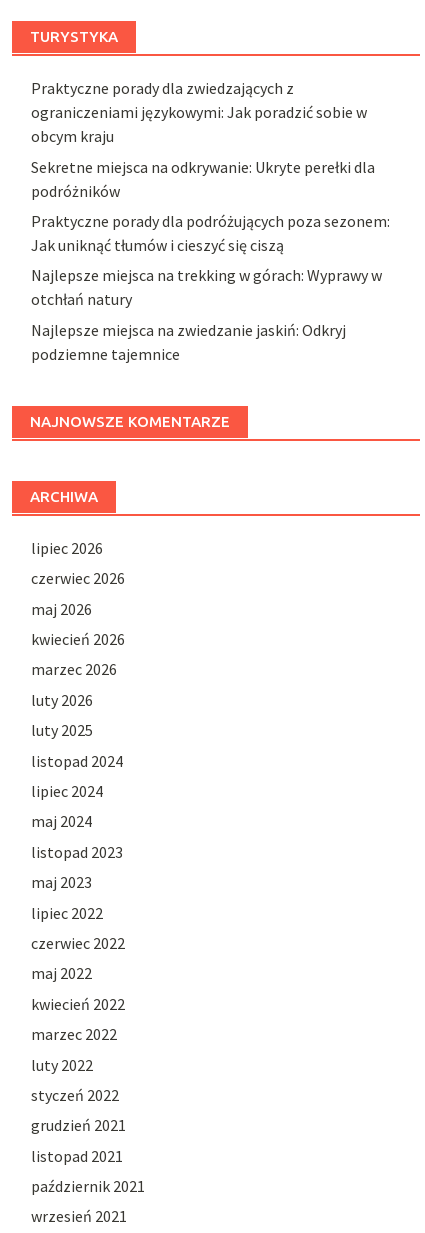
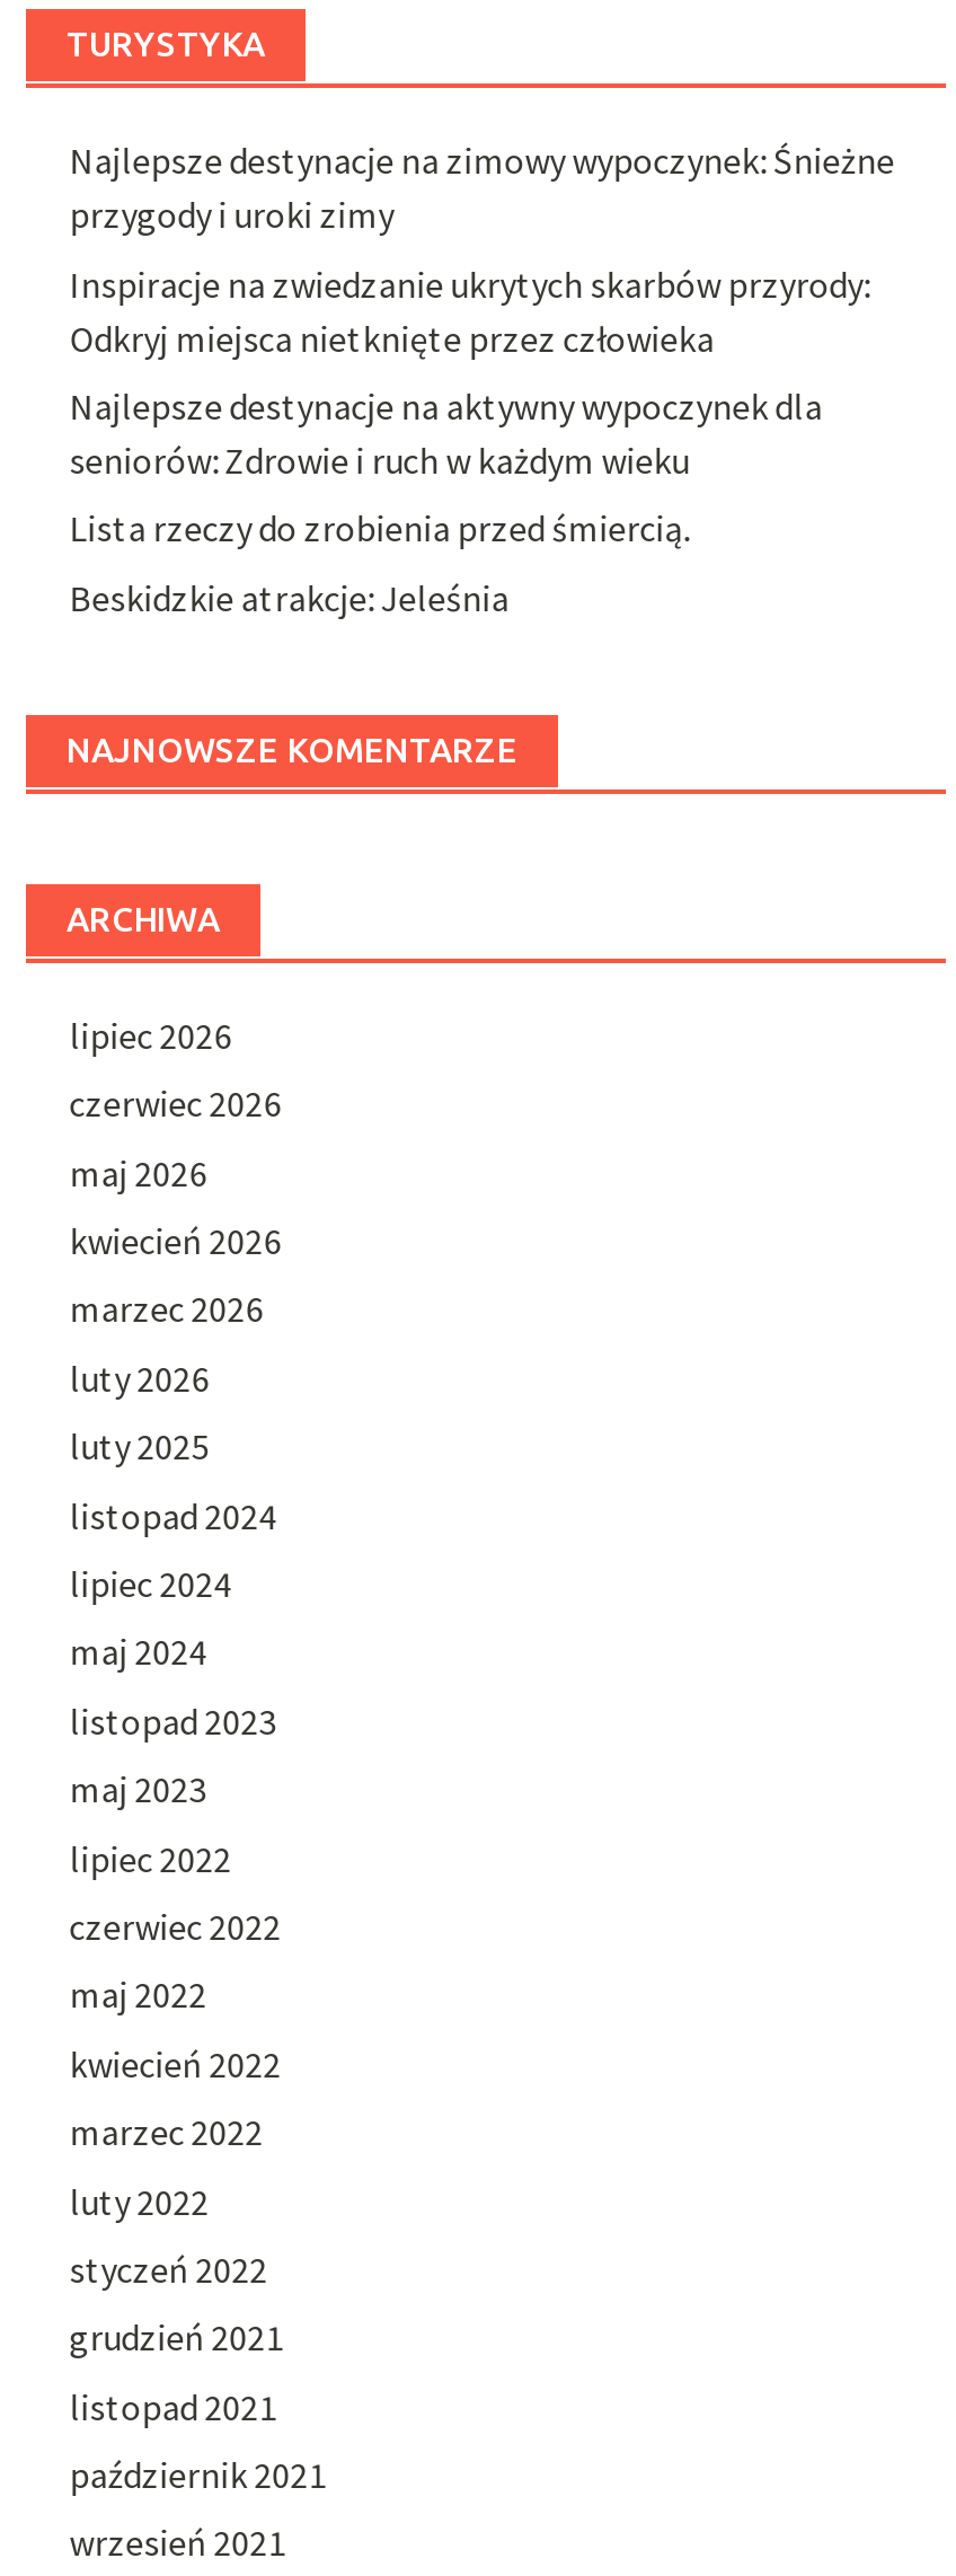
- Praktyczne porady dla zwiedzających z
- ograniczeniami językowymi: Jak poradzić sobie w
- obcym kraju
+ Najlepsze destynacje na zimowy wypoczynek: Śnieżne
+ przygody i uroki zimy

- Sekretne miejsca na odkrywanie: Ukryte perełki dla
- podróżników
+ Inspiracje na zwiedzanie ukrytych skarbów przyrody:
+ Odkryj miejsca nietknięte przez człowieka

- Praktyczne porady dla podróżujących poza sezonem:
- Jak uniknąć tłumów i cieszyć się ciszą
+ Najlepsze destynacje na aktywny wypoczynek dla
+ seniorów: Zdrowie i ruch w każdym wieku

- Najlepsze miejsca na trekking w górach: Wyprawy w
- otchłań natury
+ Lista rzeczy do zrobienia przed śmiercią.

- Najlepsze miejsca na zwiedzanie jaskiń: Odkryj
- podziemne tajemnice
+ Beskidzkie atrakcje: Jeleśnia
